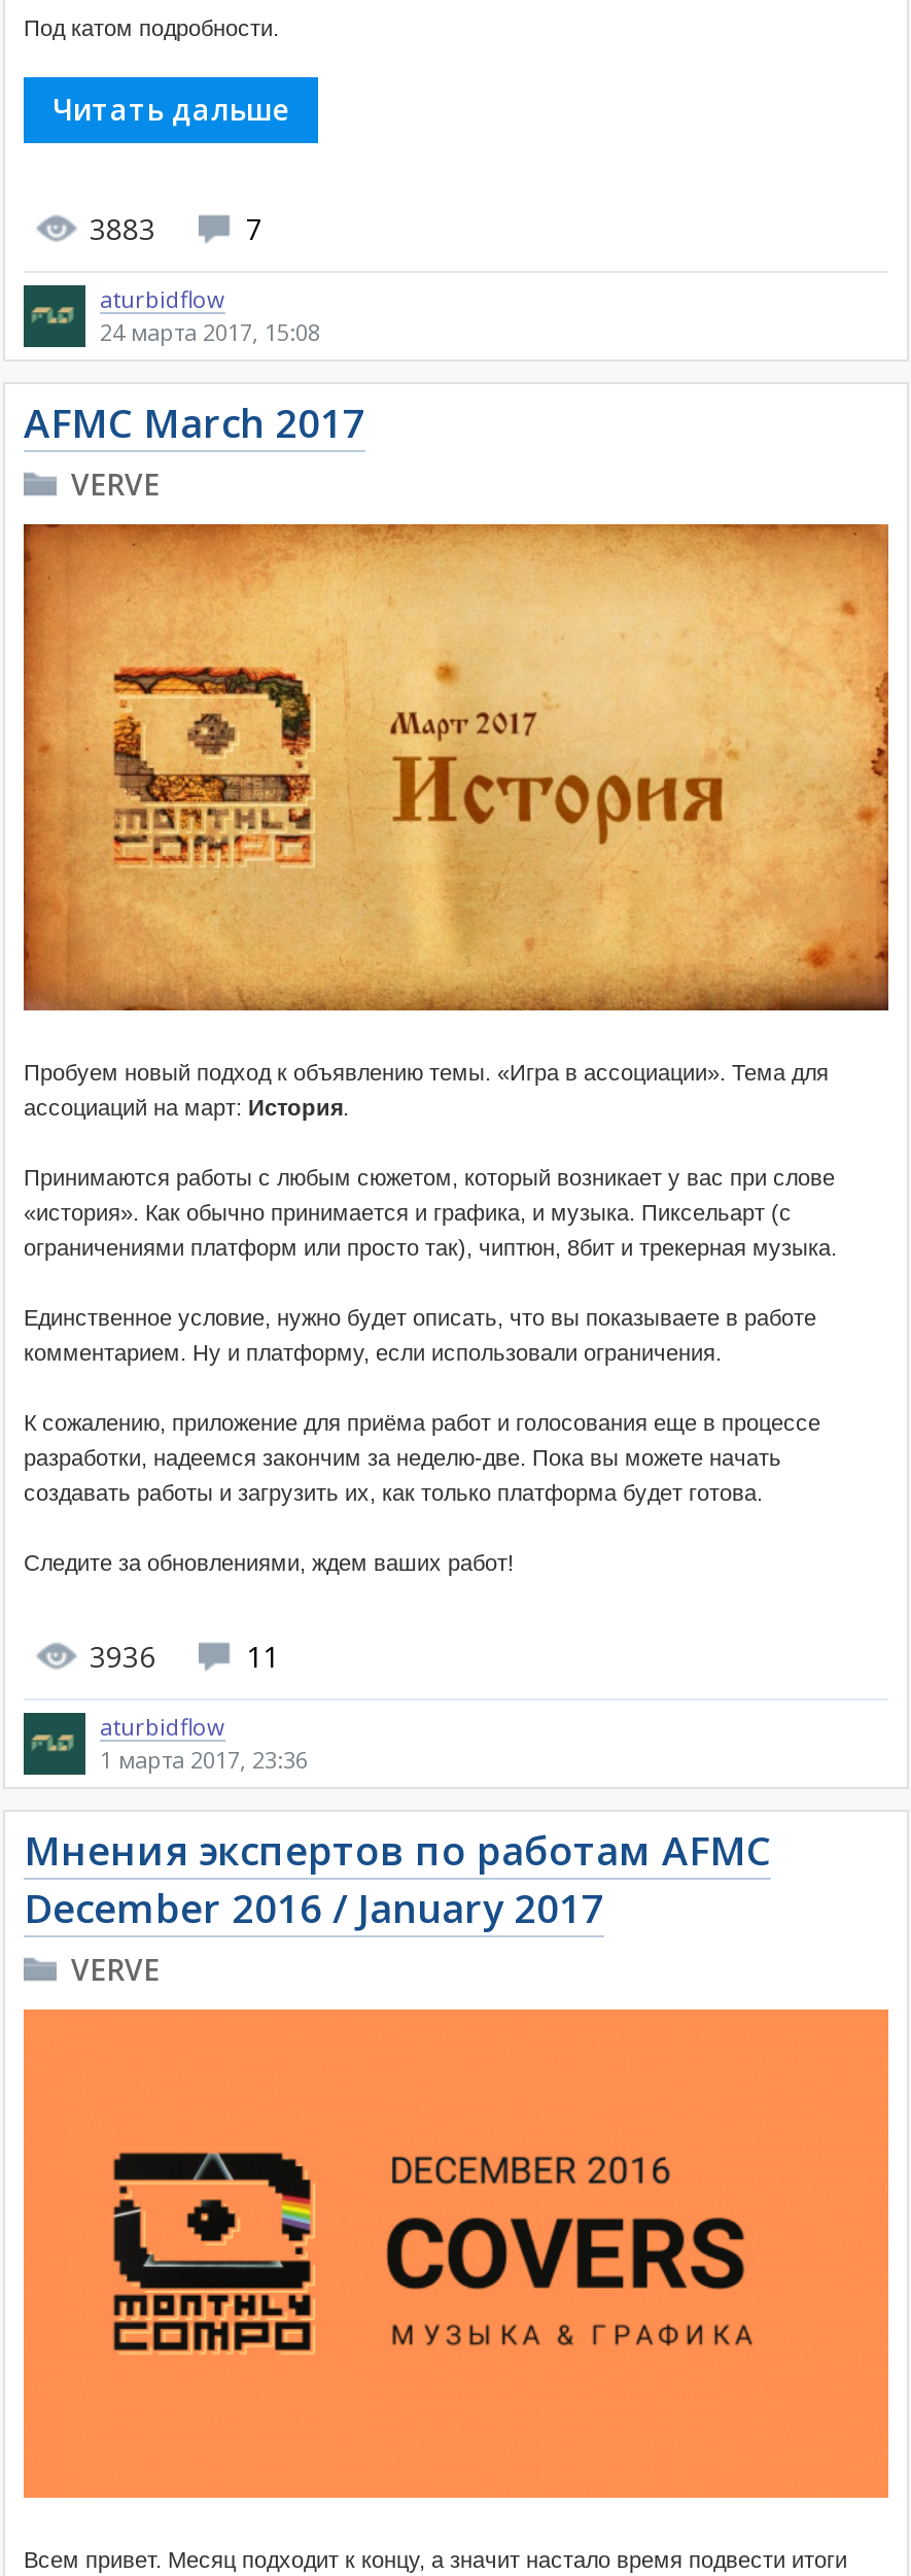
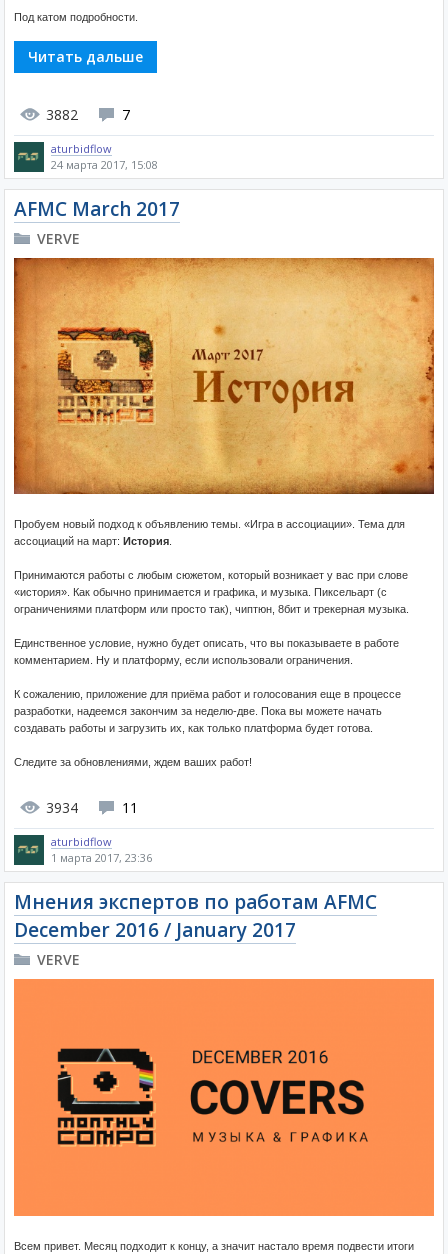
- 3883
+ 3882

- 3936
+ 3934
